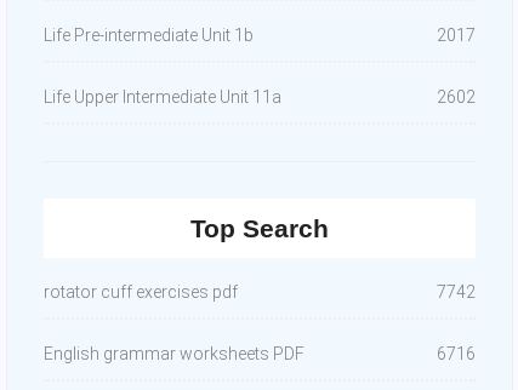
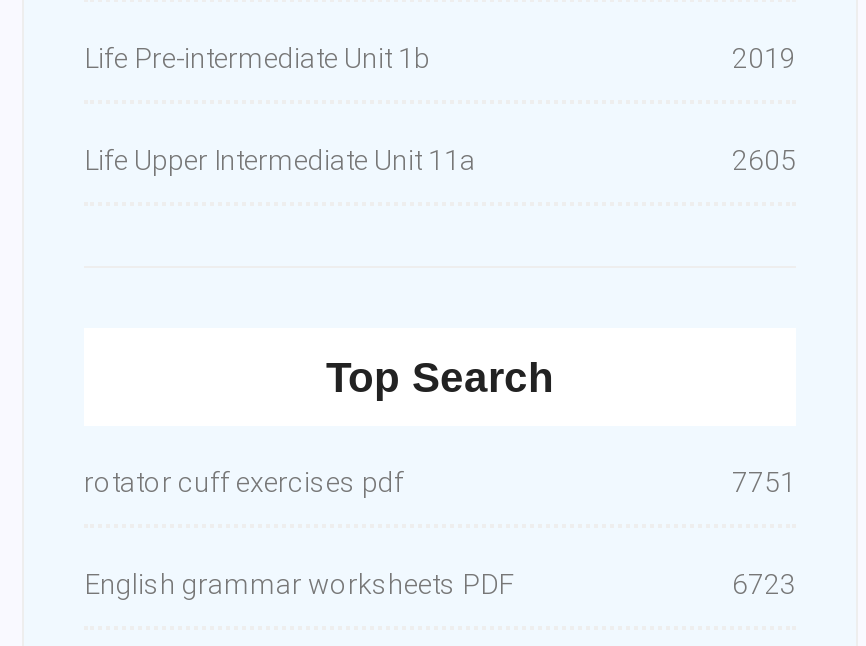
- 2017
+ 2019

- 2602
+ 2605

- 7742
+ 7751

- 6716
+ 6723
